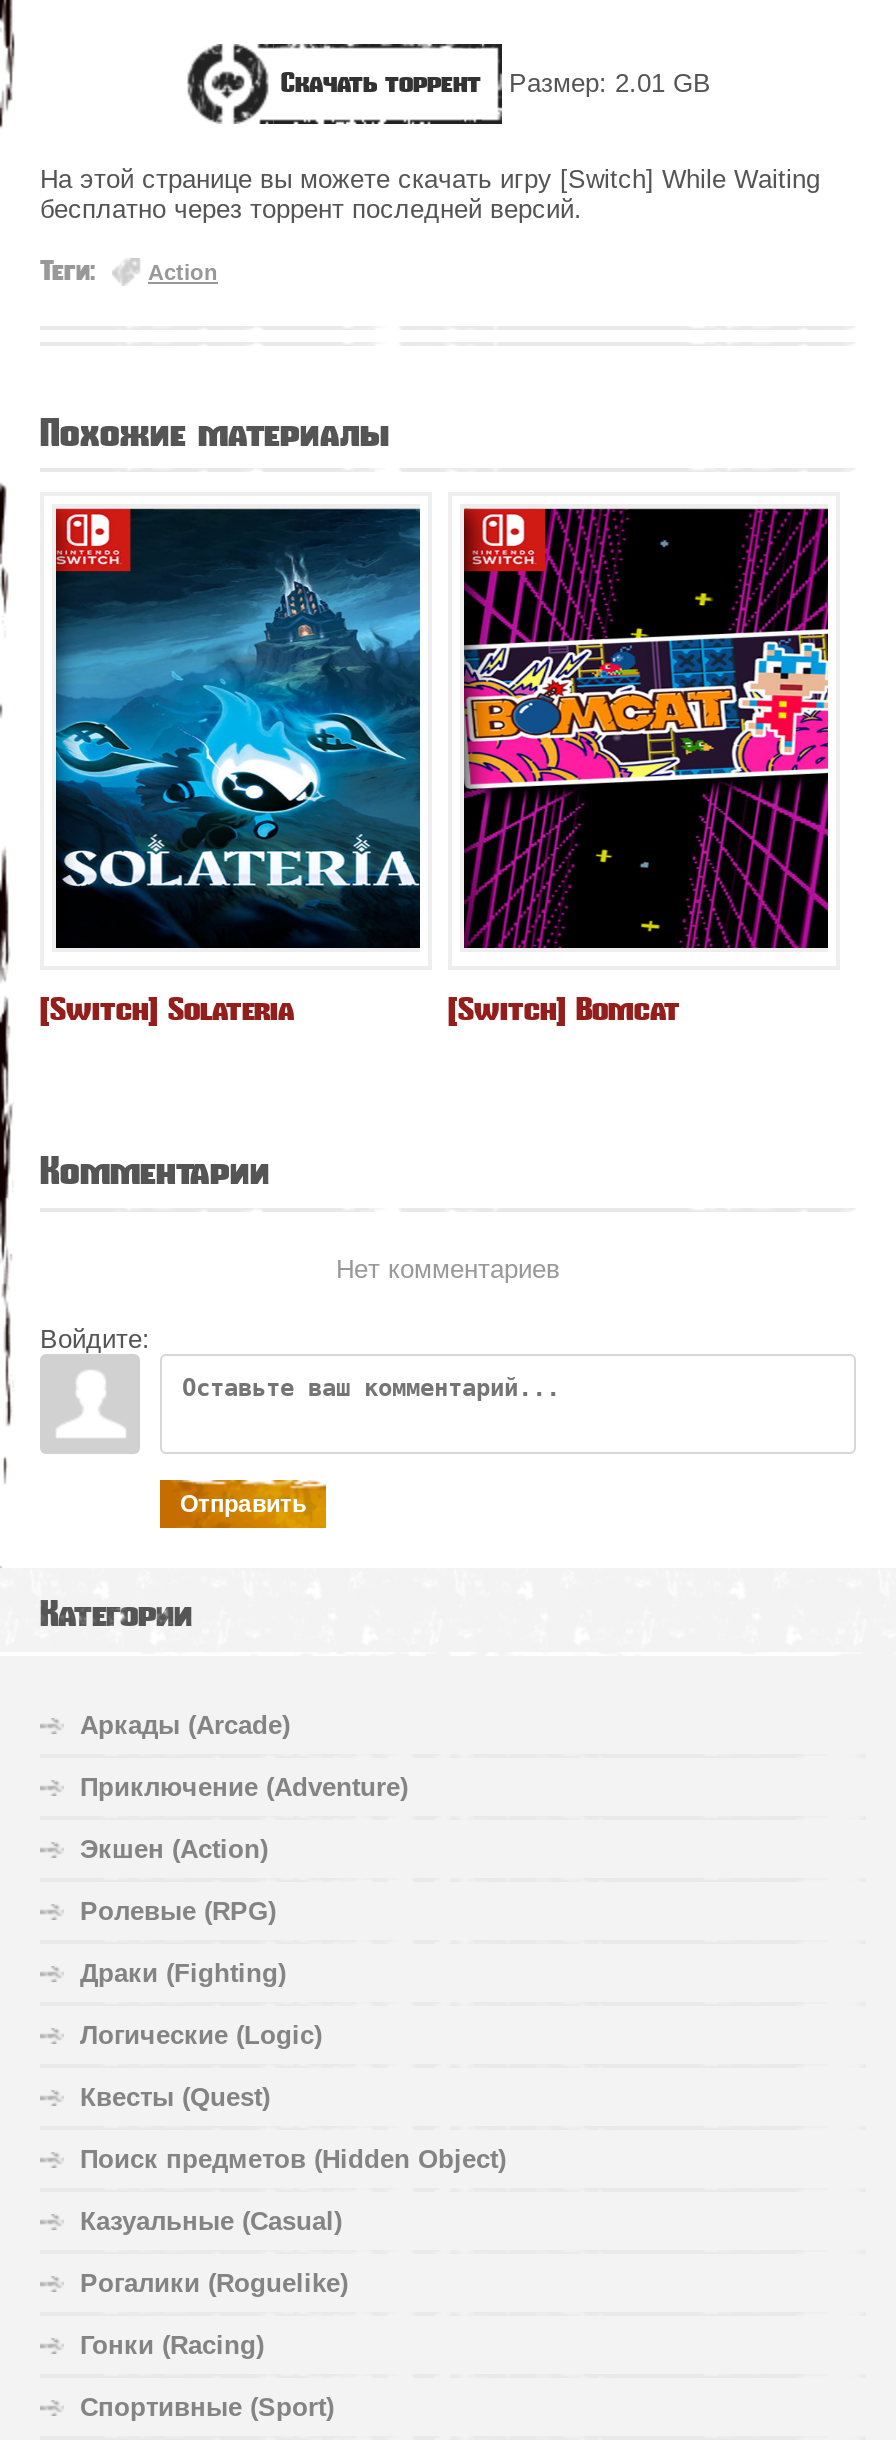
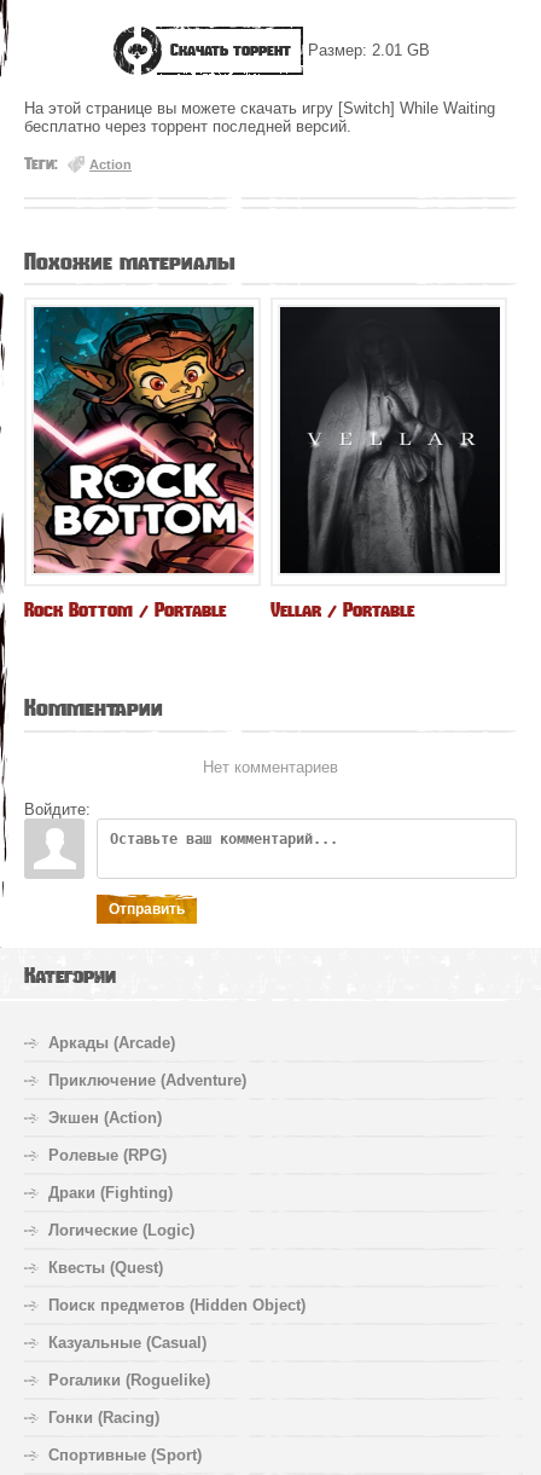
- [image]
- [Switch] Solateria
- [Switch] Bomcat
+ [image]
+ Rock Bottom / Portable
+ Vellar / Portable

- [image]
+ [image]
